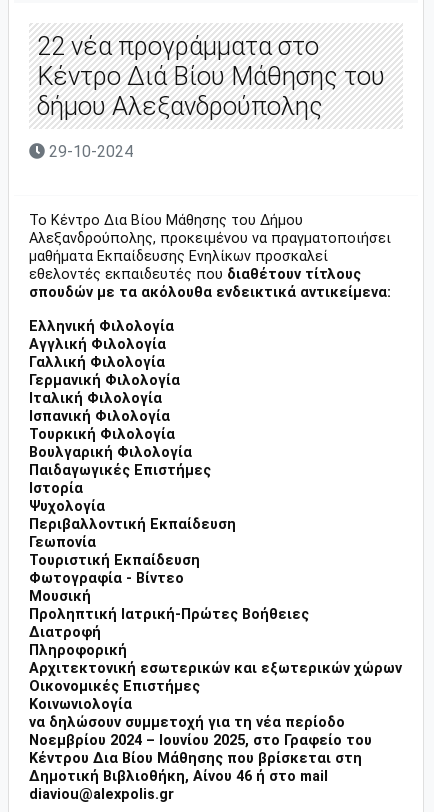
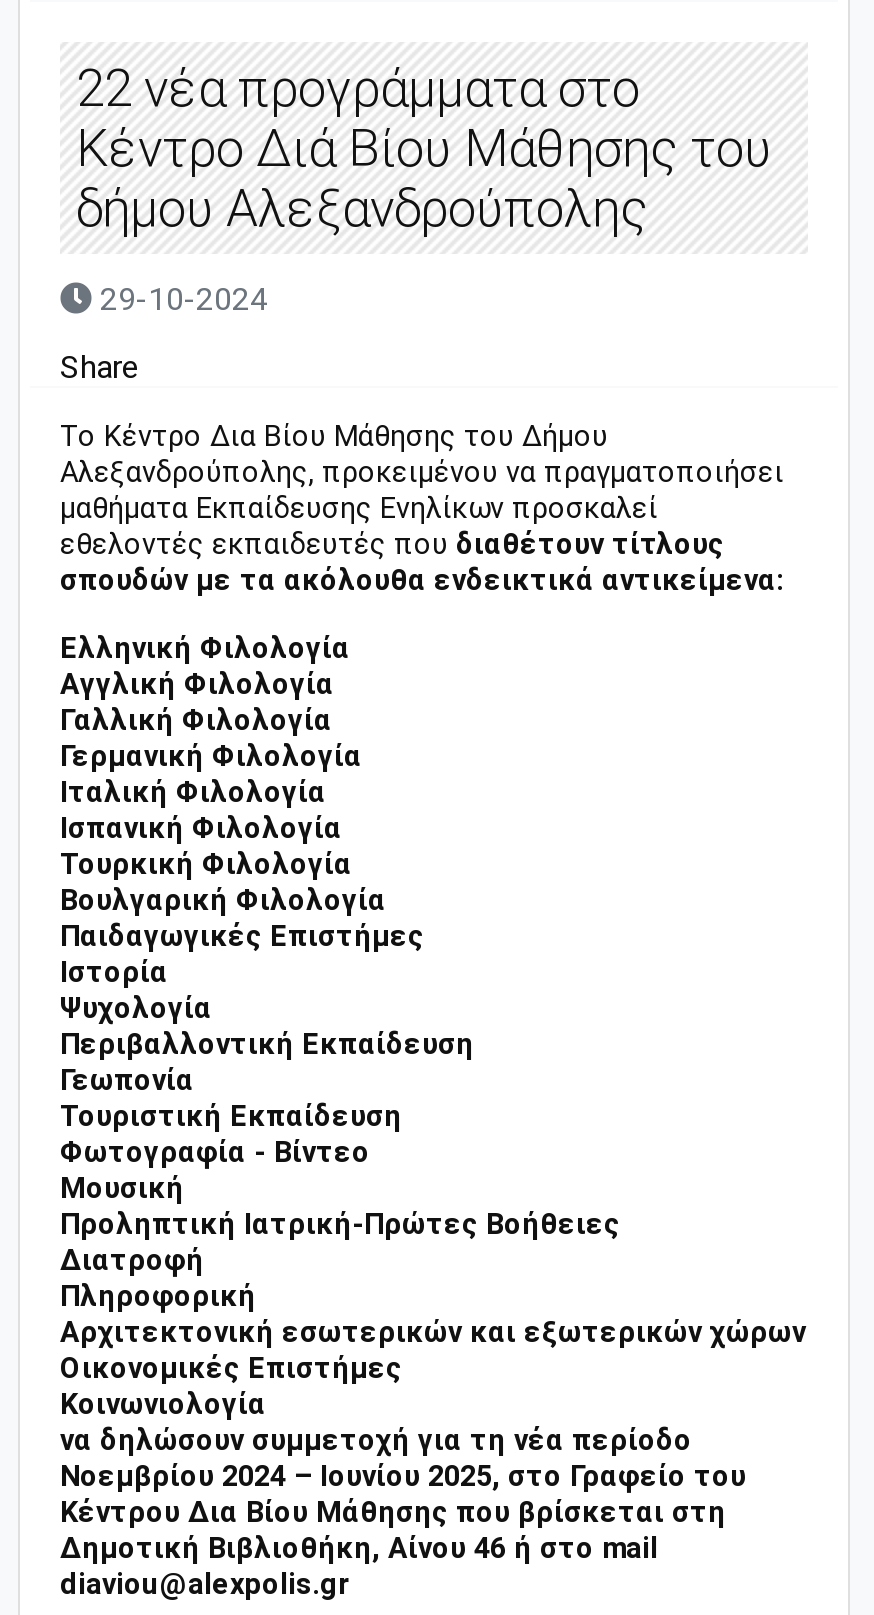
+ Share
